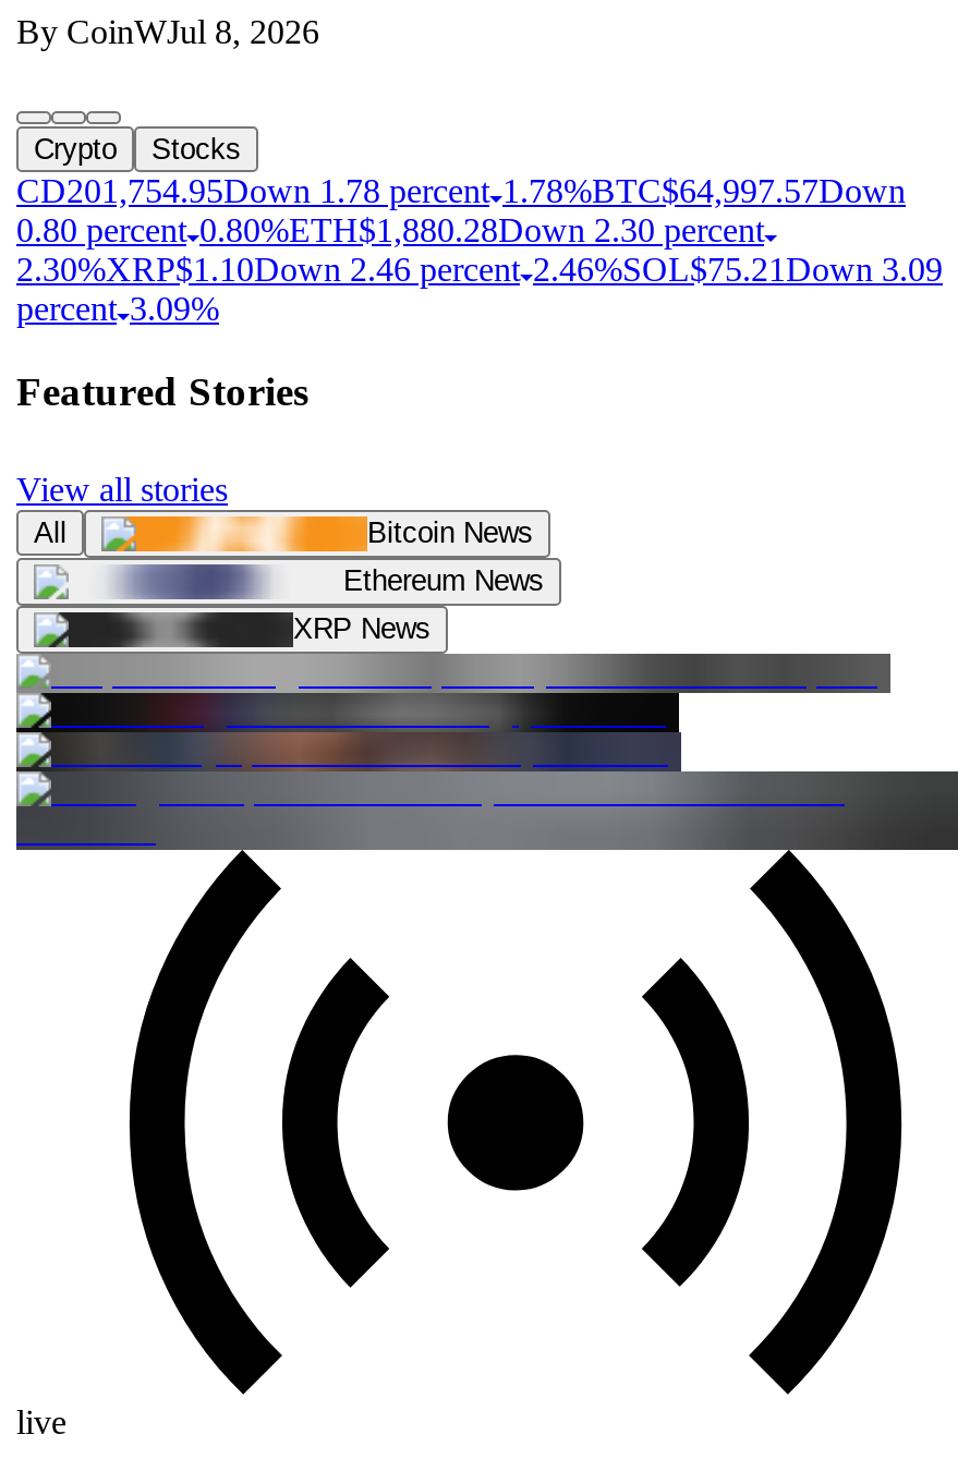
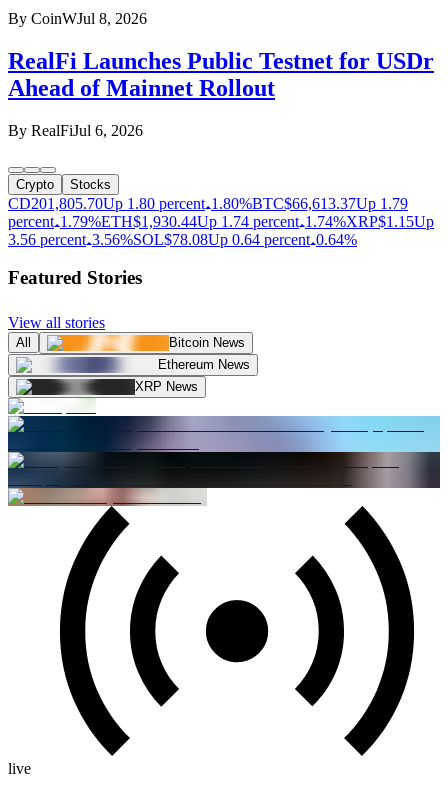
+ RealFi Launches Public Testnet for USDr
+ Ahead of Mainnet Rollout
+ By RealFiJul 6, 2026

- CD201,754.95Down 1.78 percent 1.78%BTC$64,997.57Down
- 0.80 percent 0.80%ETH$1,880.28Down 2.30 percent
- 2.30%XRP$1.10Down 2.46 percent 2.46%SOL $75.21 Down 3.09
- percent 3.09%
+ CD201,805.70Up 1.80 percent 1.80%BTC$66,613.37 Up 1.79
+ percent 1.79%ETH$1,930.44 Up 1.74 percent 1.74%XRP$1.15 Up
+ 3.56 percent 3.56%SOL $78.08 Up 0.64 percent 0.64%

- [image]
+ [image]
